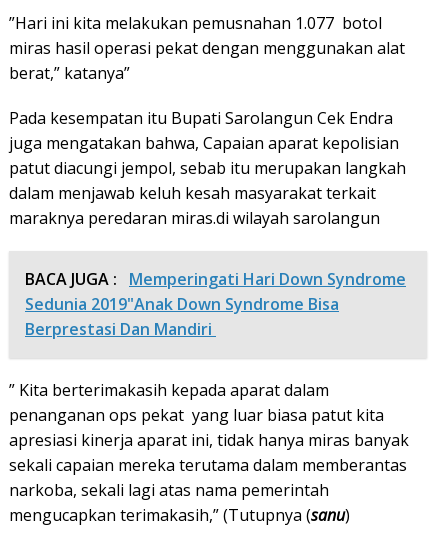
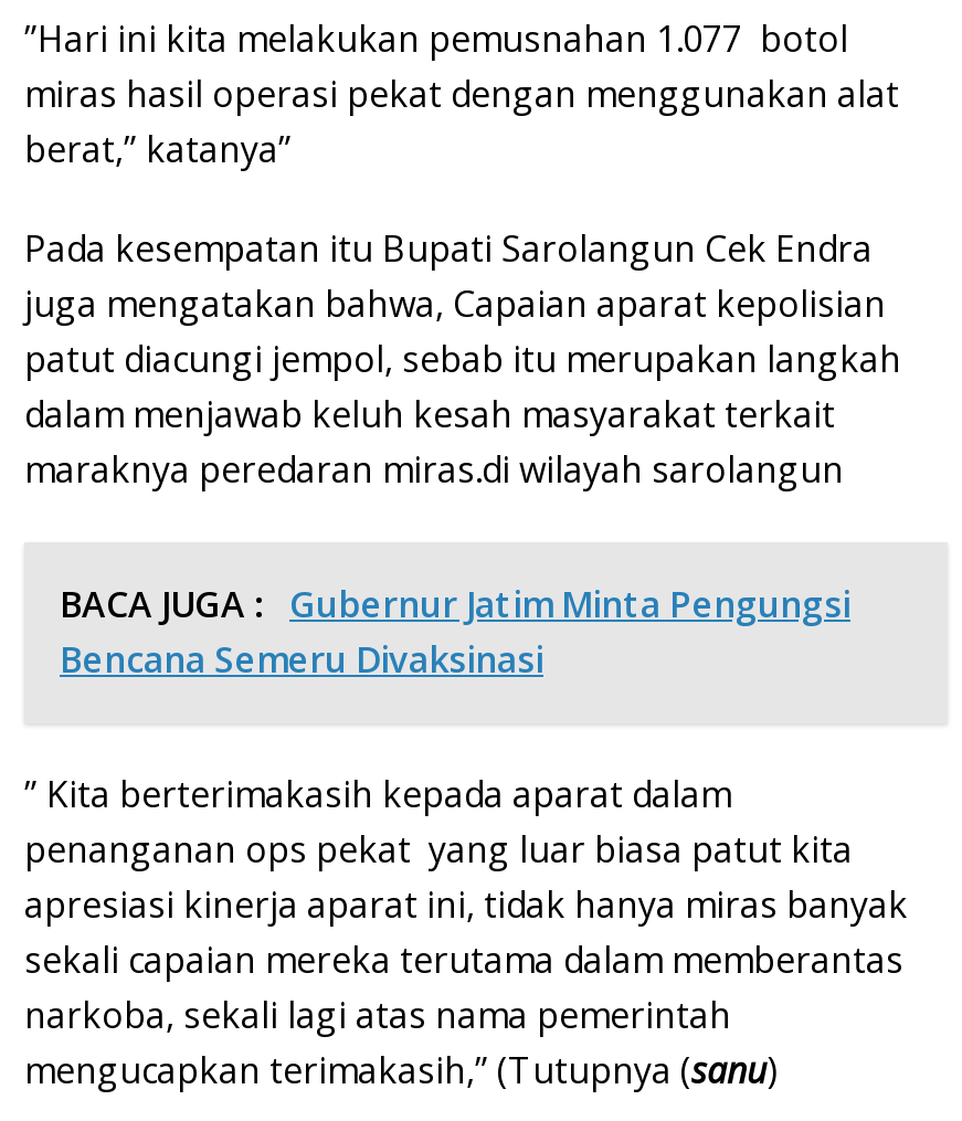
- BACA JUGA : Memperingati Hari Down Syndrome
- Sedunia 2019"Anak Down Syndrome Bisa
- Berprestasi Dan Mandiri
+ BACA JUGA : Gubernur Jatim Minta Pengungsi
+ Bencana Semeru Divaksinasi
